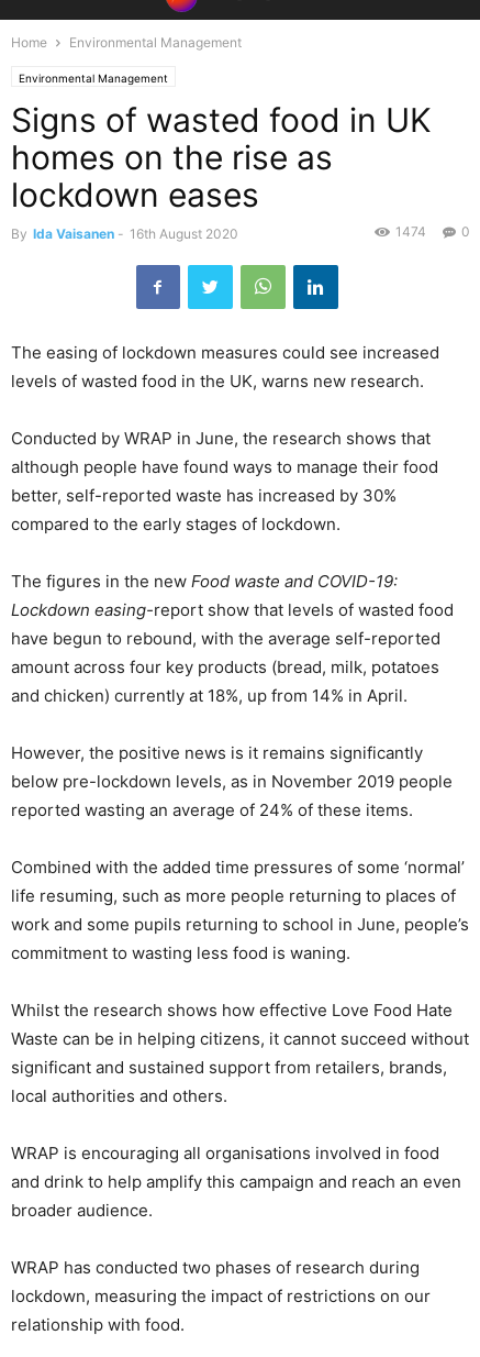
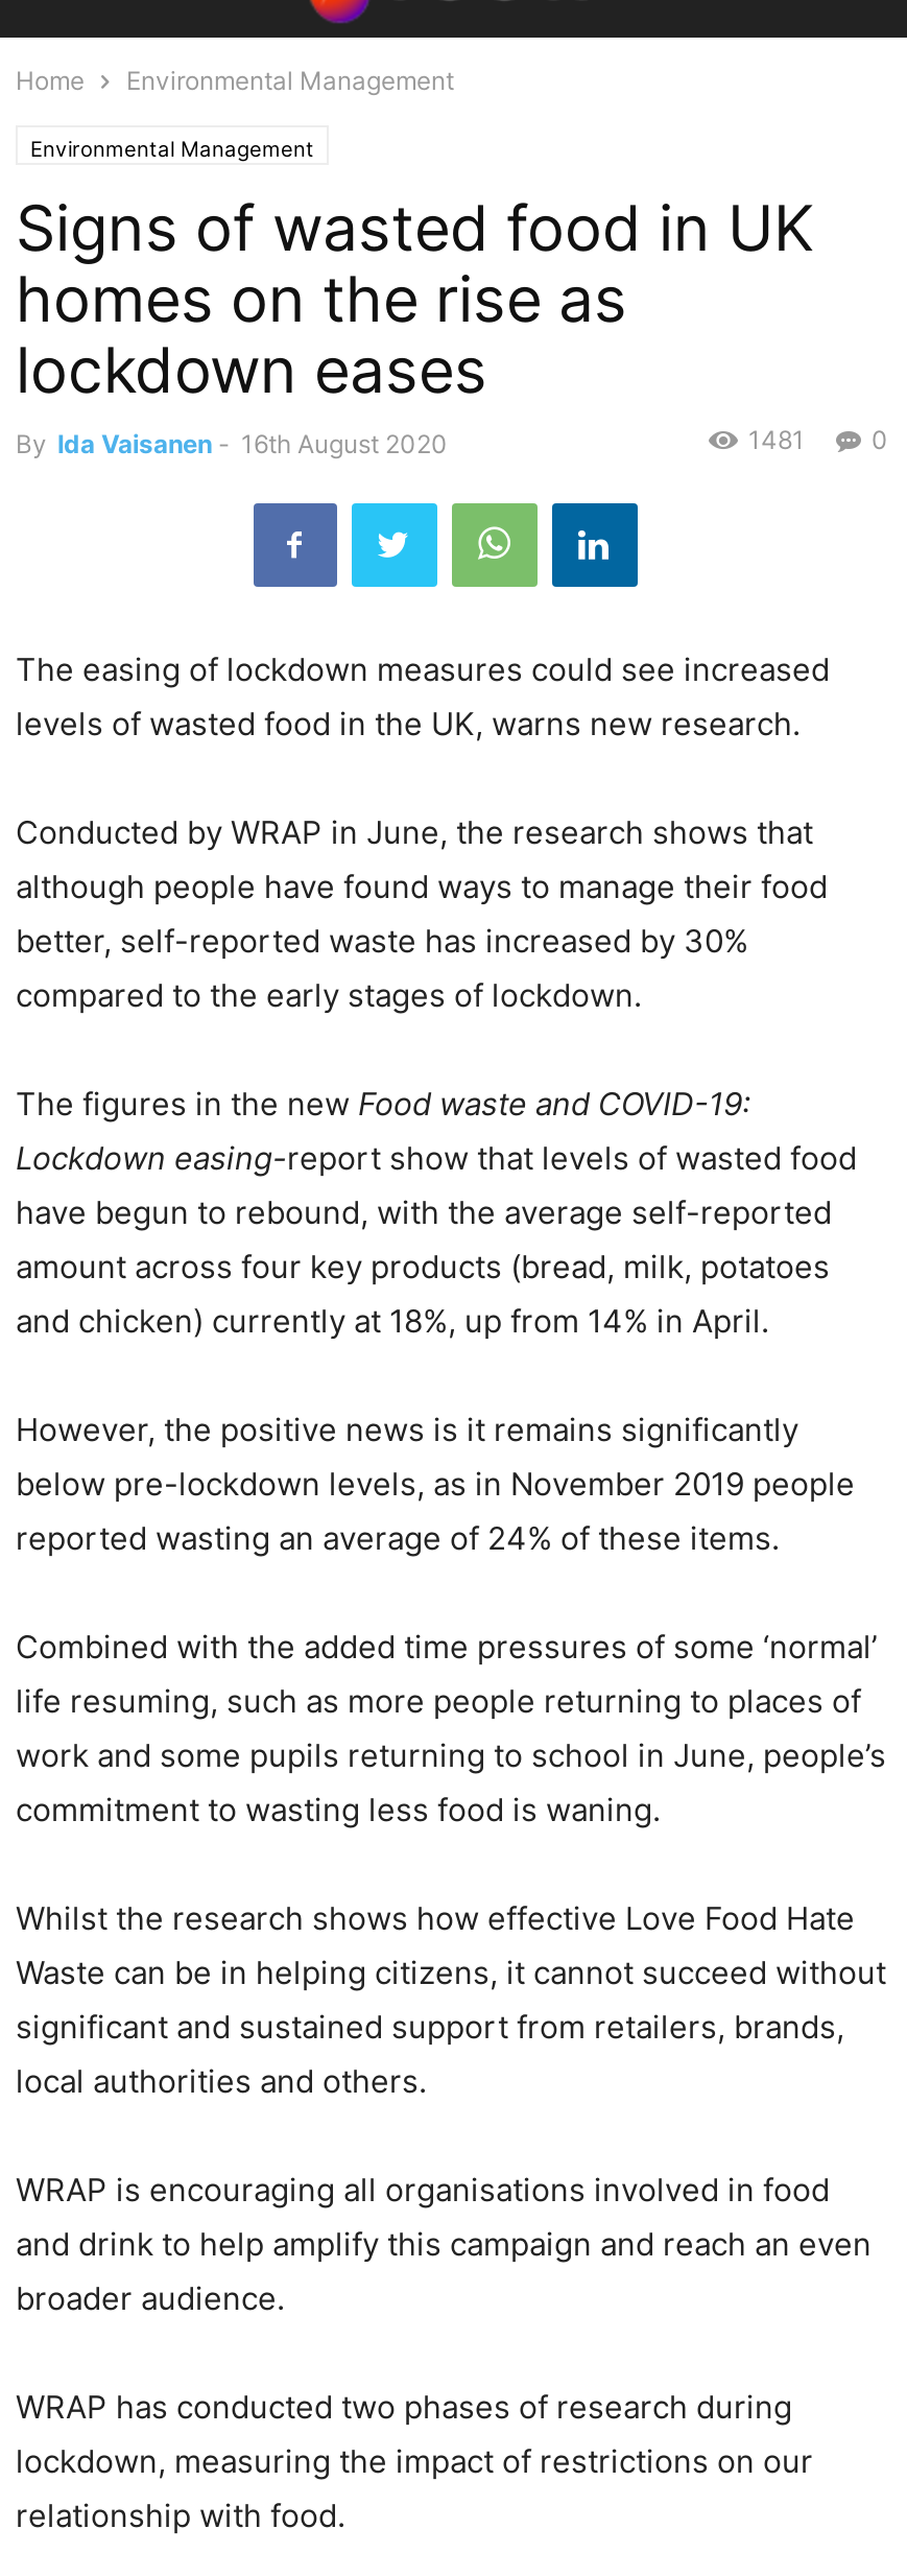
- 1474
+ 1481
